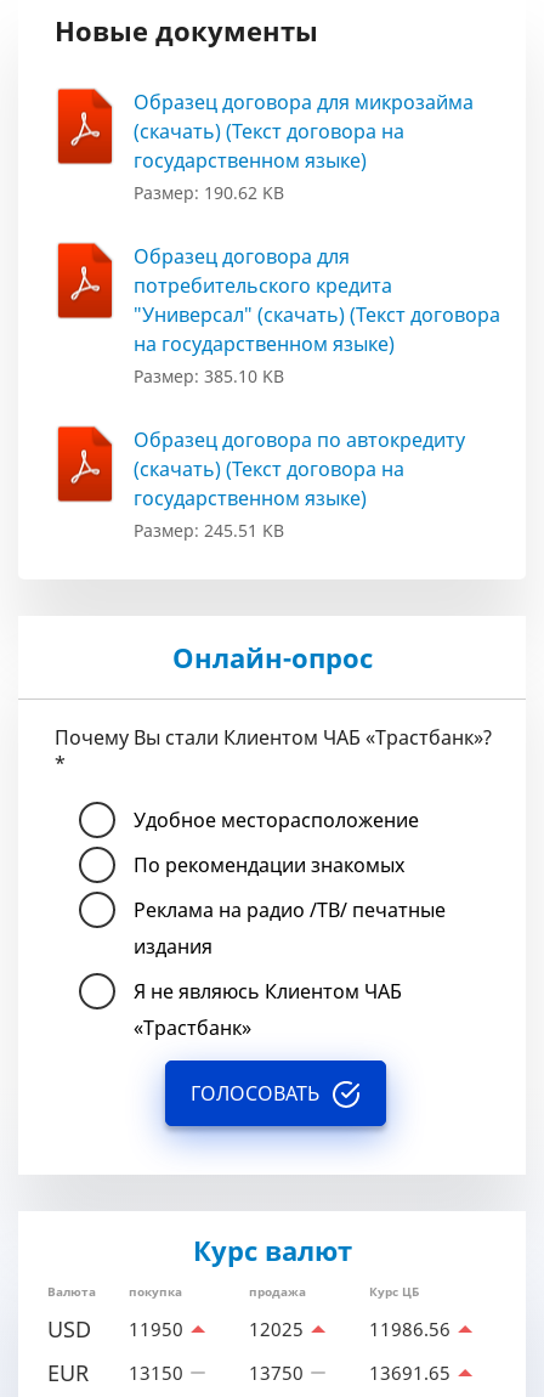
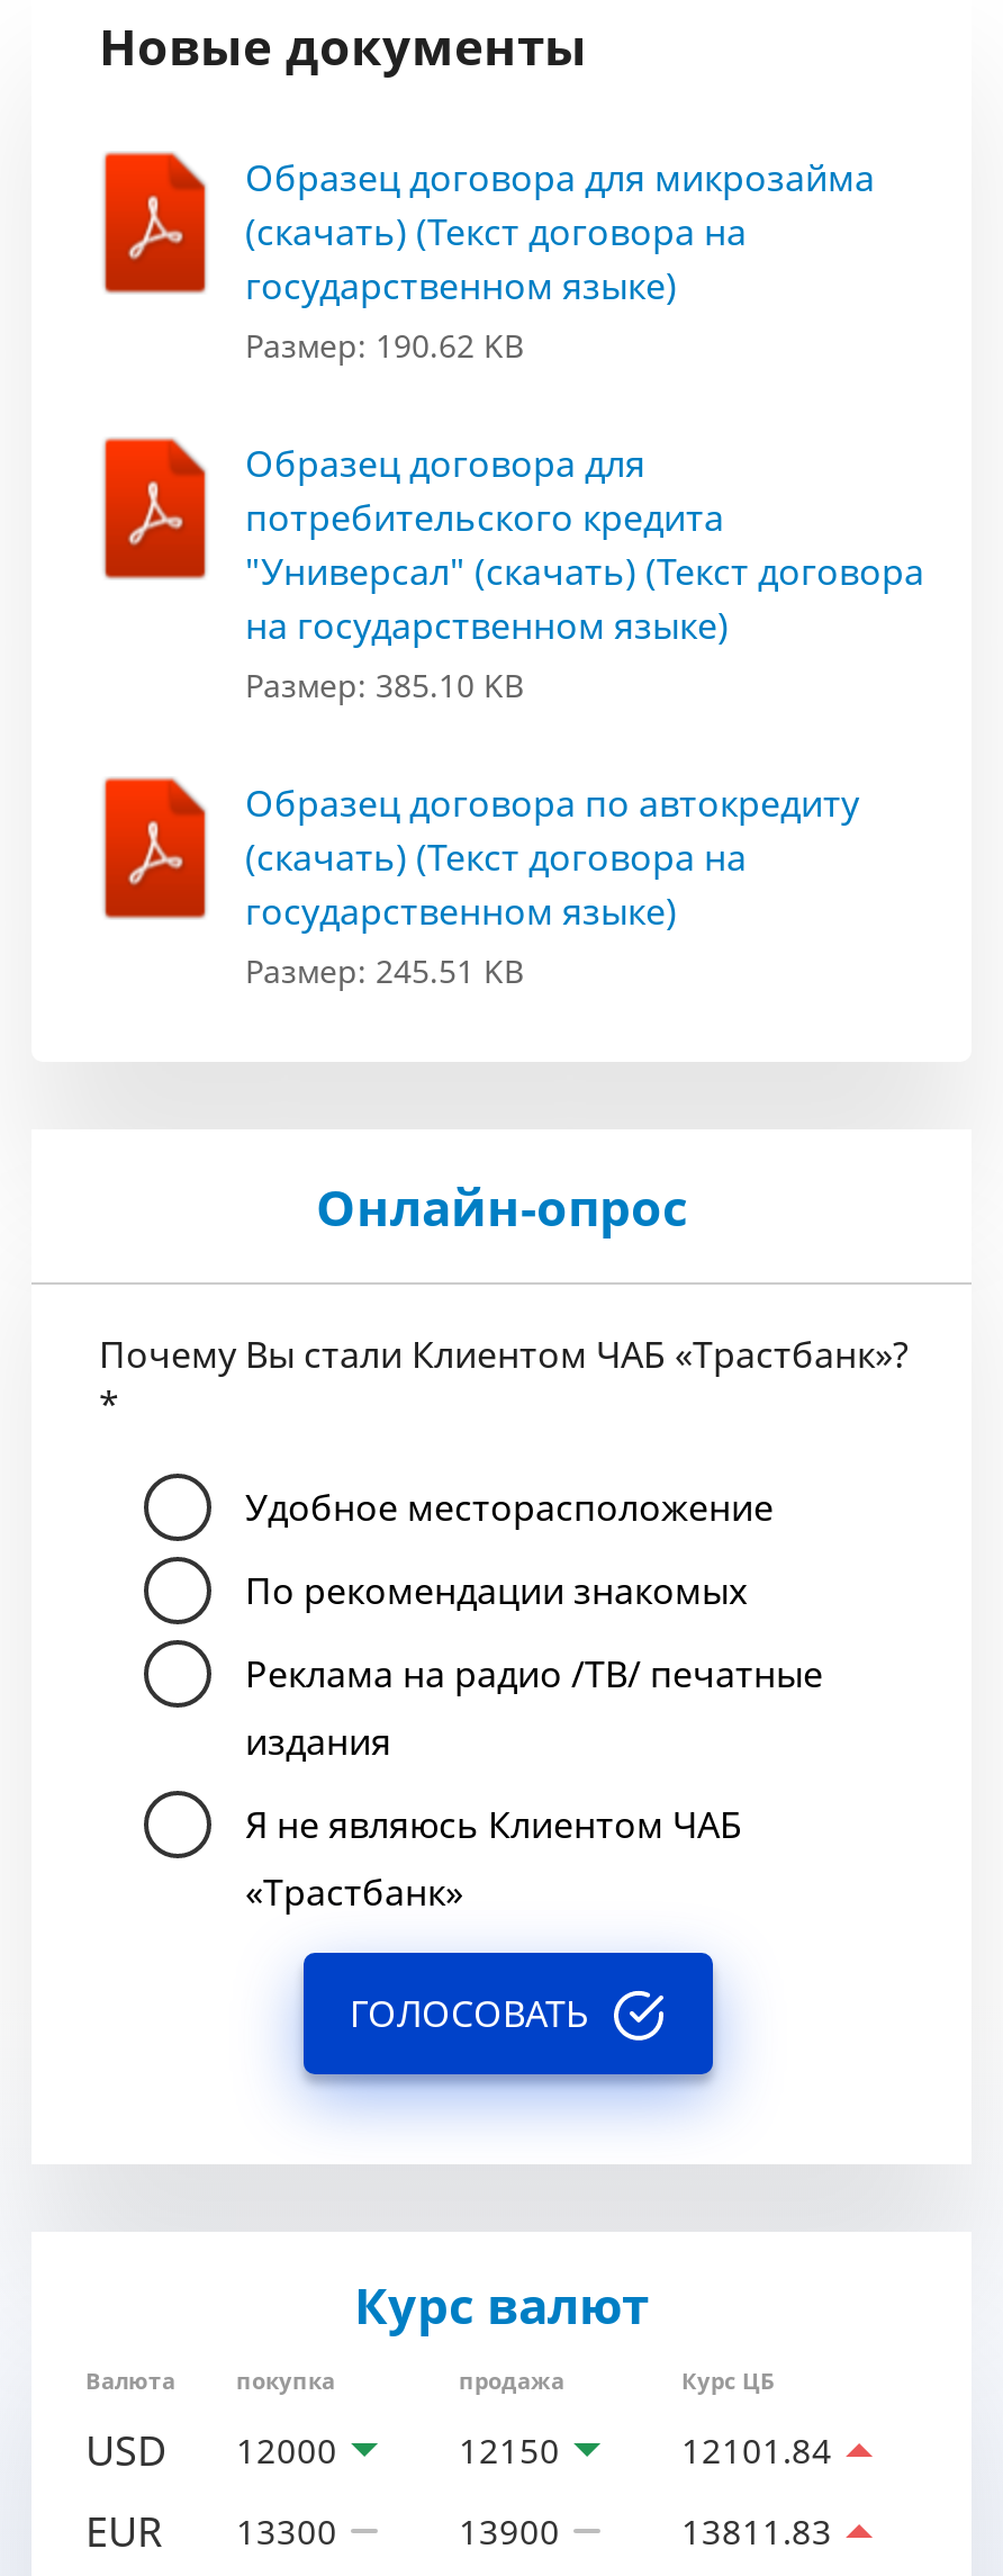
- USD 11950
+ USD 12000

- 12025
+ 12150

- 11986.56
+ 12101.84

- EUR 13150
+ EUR 13300

- 13750
+ 13900

- 13691.65
+ 13811.83
